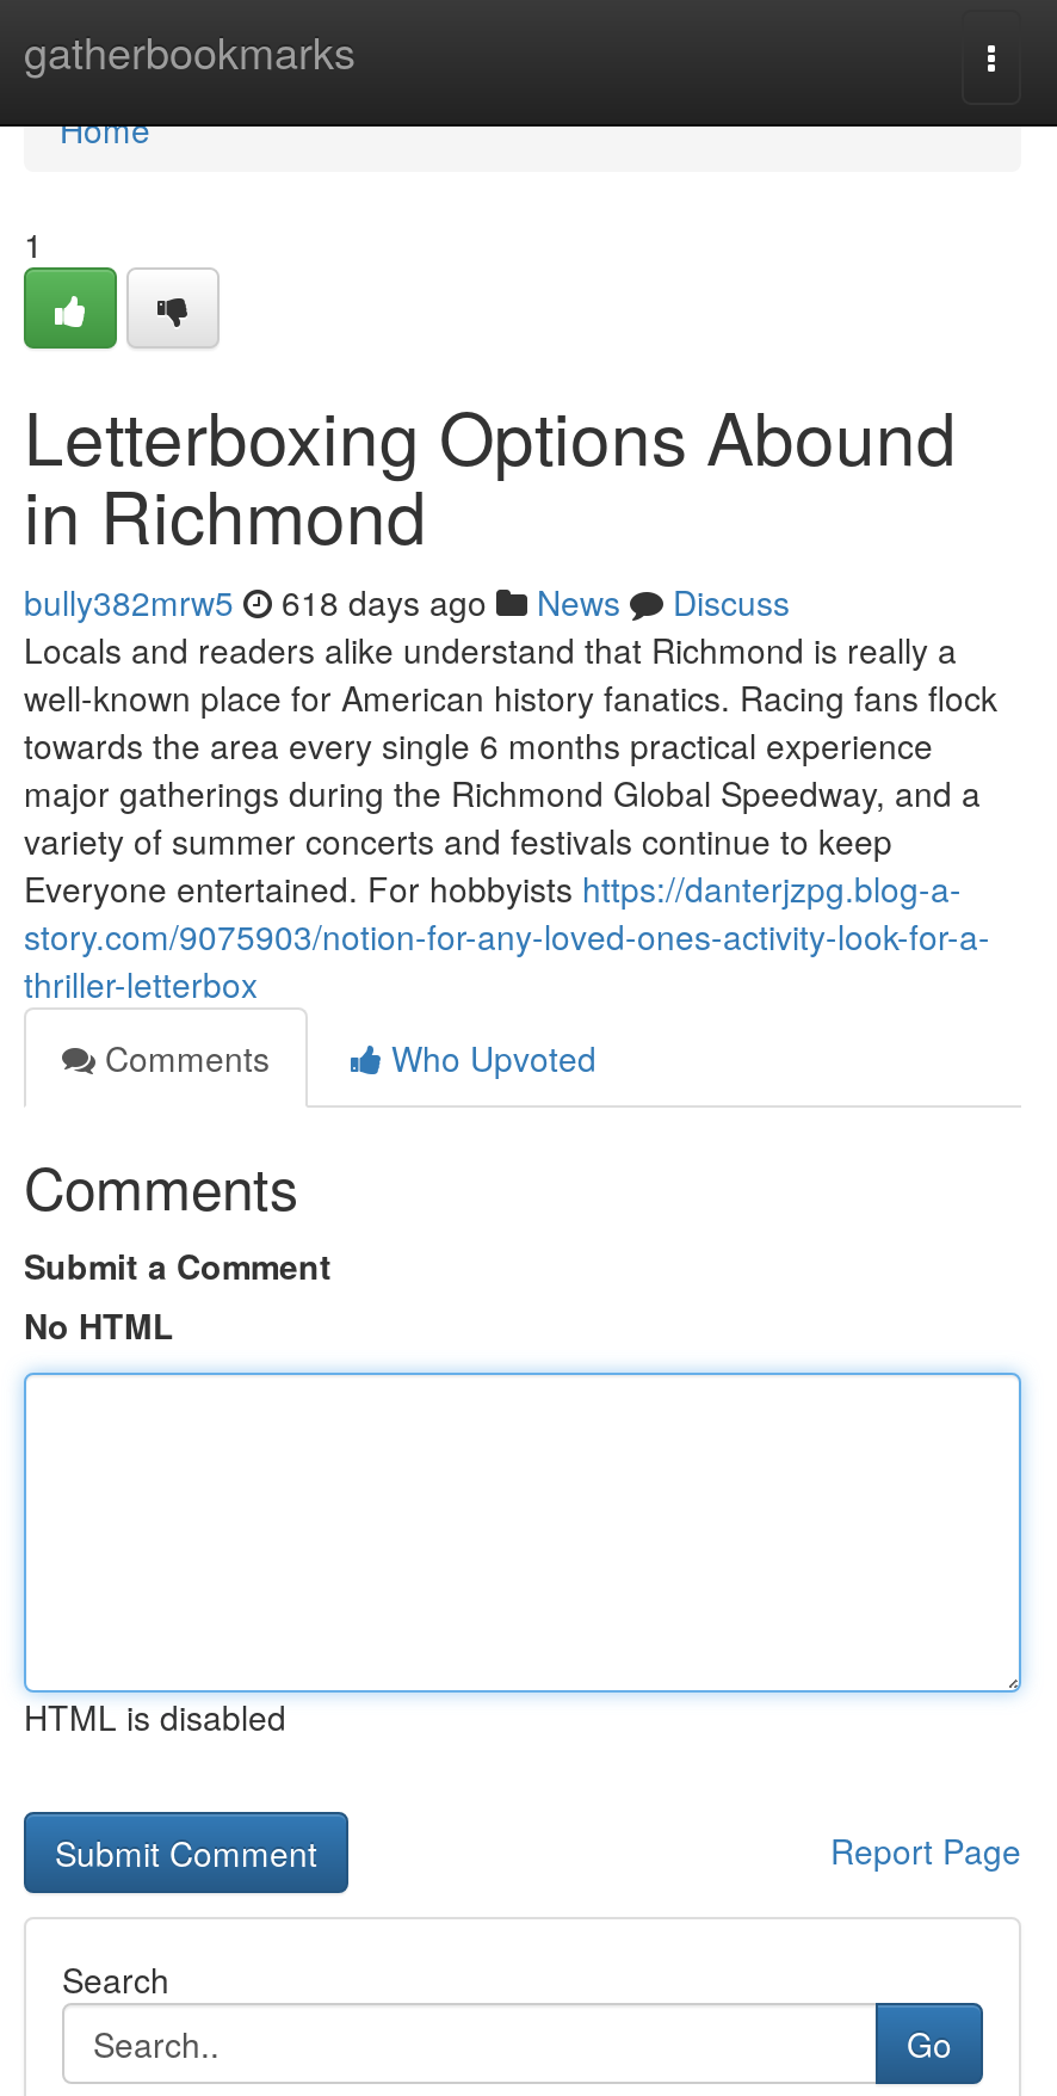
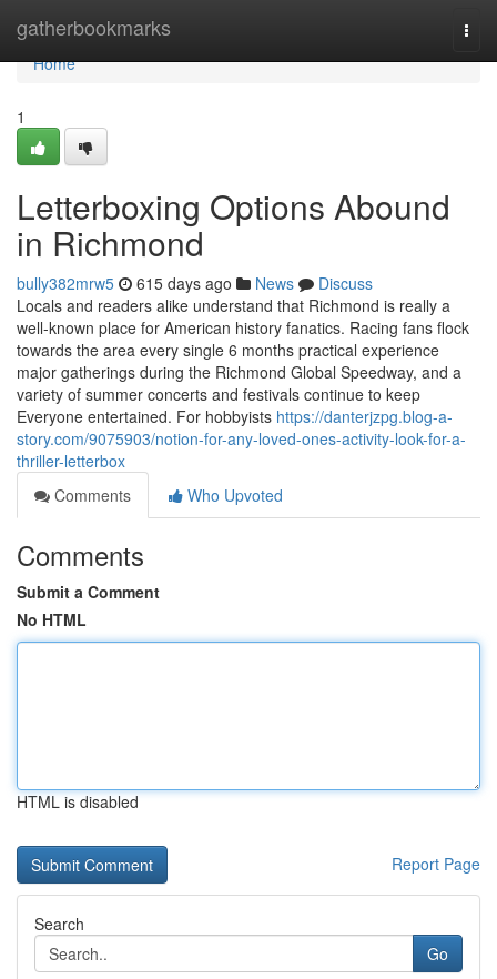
- bully382mrw5 618 days ago News Discuss
+ bully382mrw5 615 days ago News Discuss
